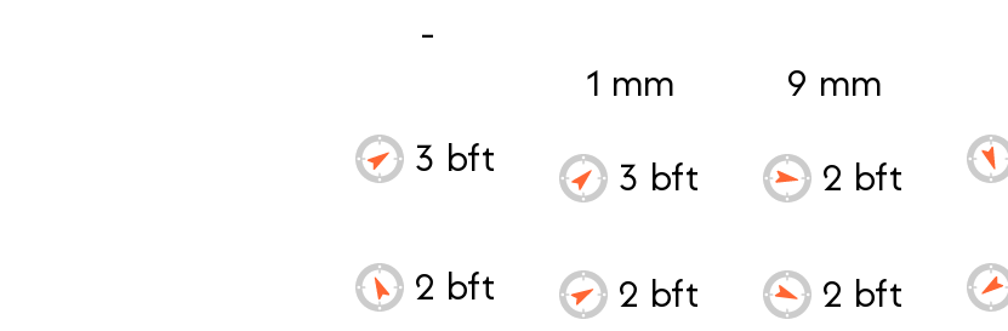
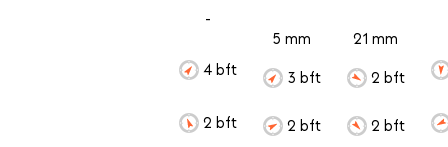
- 1 mm
+ 5 mm

- 9 mm
+ 21 mm

- 3 bft
+ 4 bft
